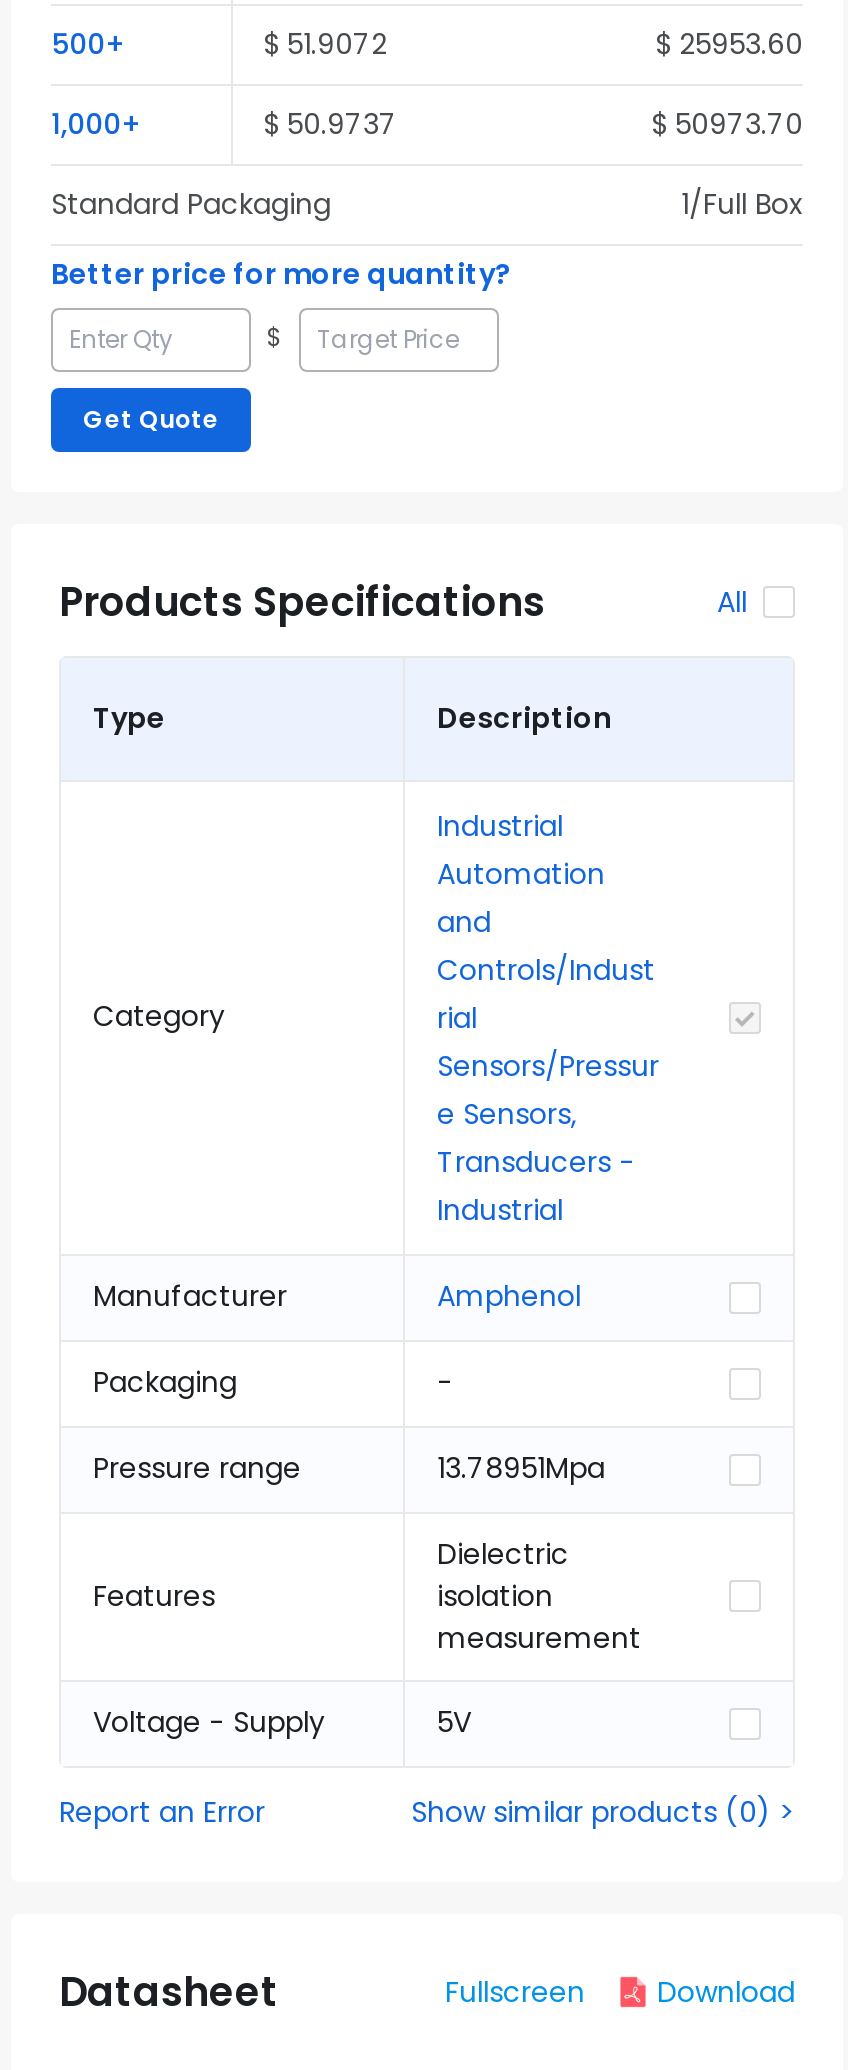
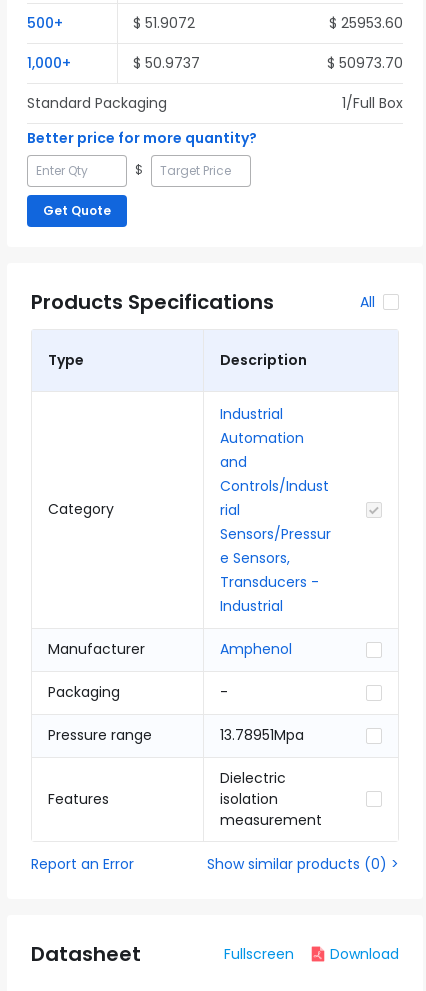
- Voltage - Supply
- 5V
